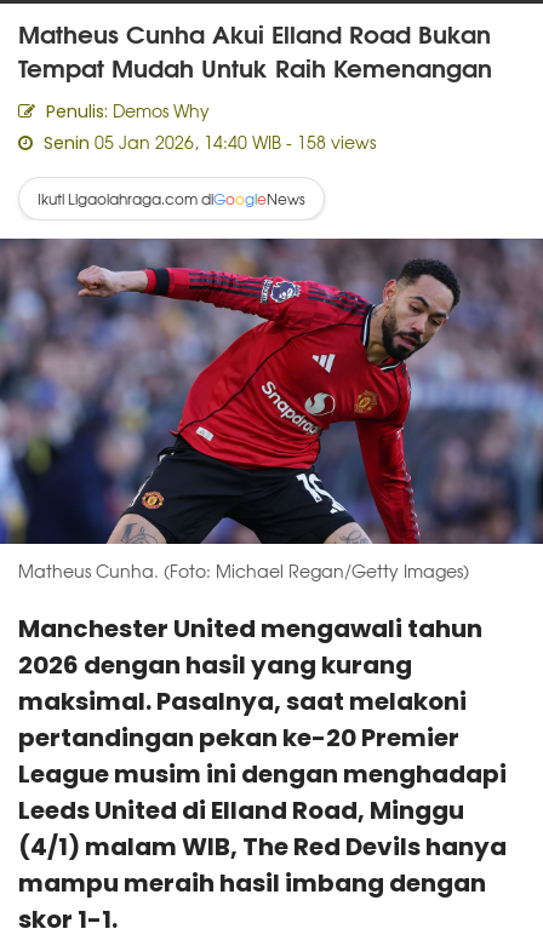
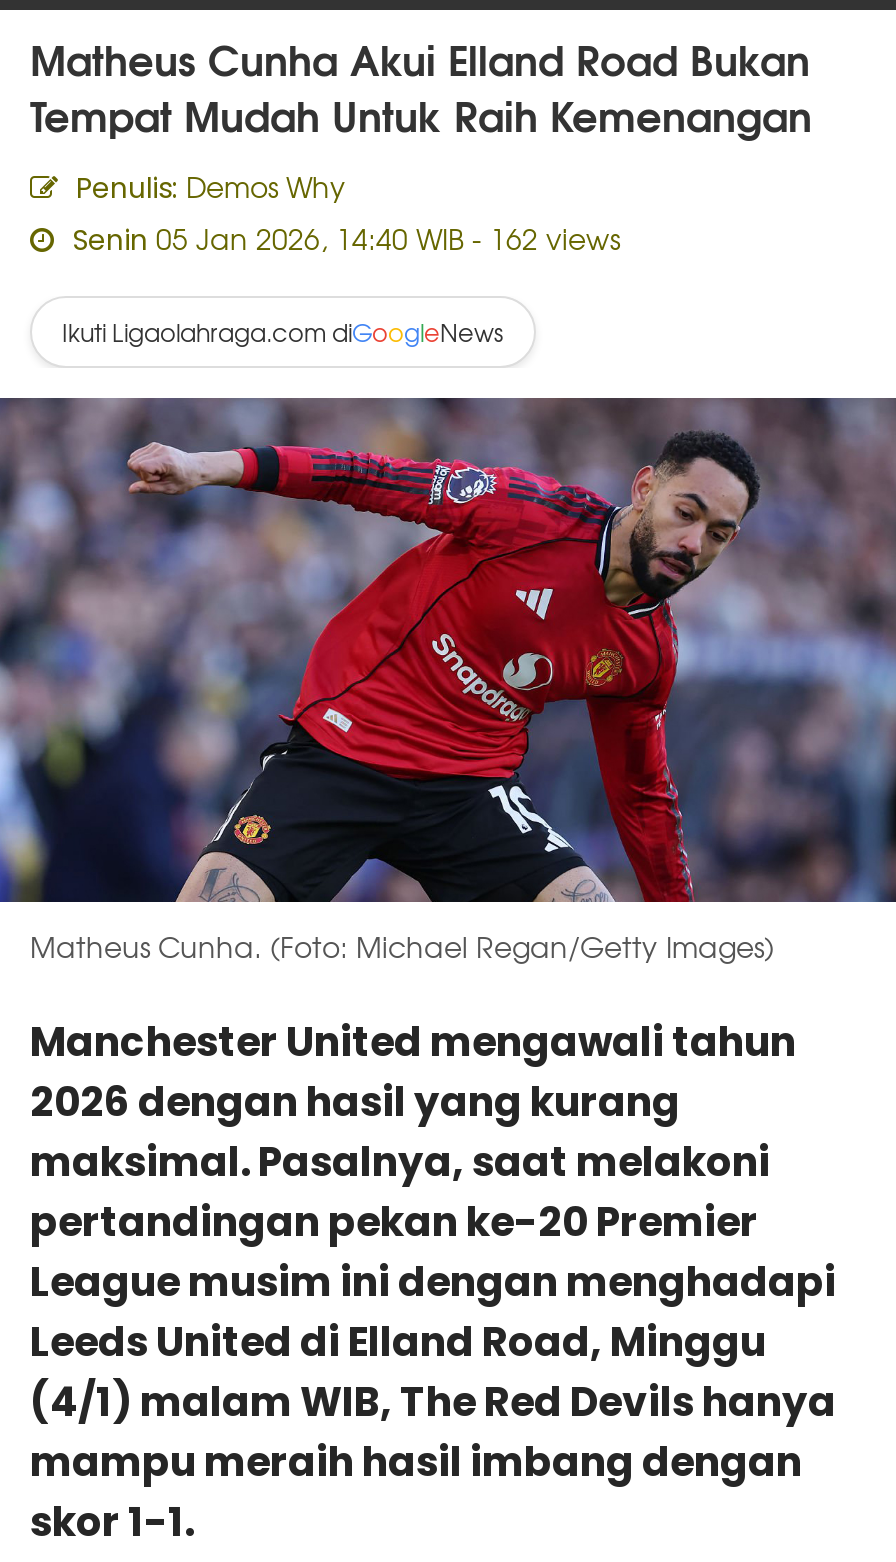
- Senin 05 Jan 2026, 14:40 WIB - 158 views
+ Senin 05 Jan 2026, 14:40 WIB - 162 views
